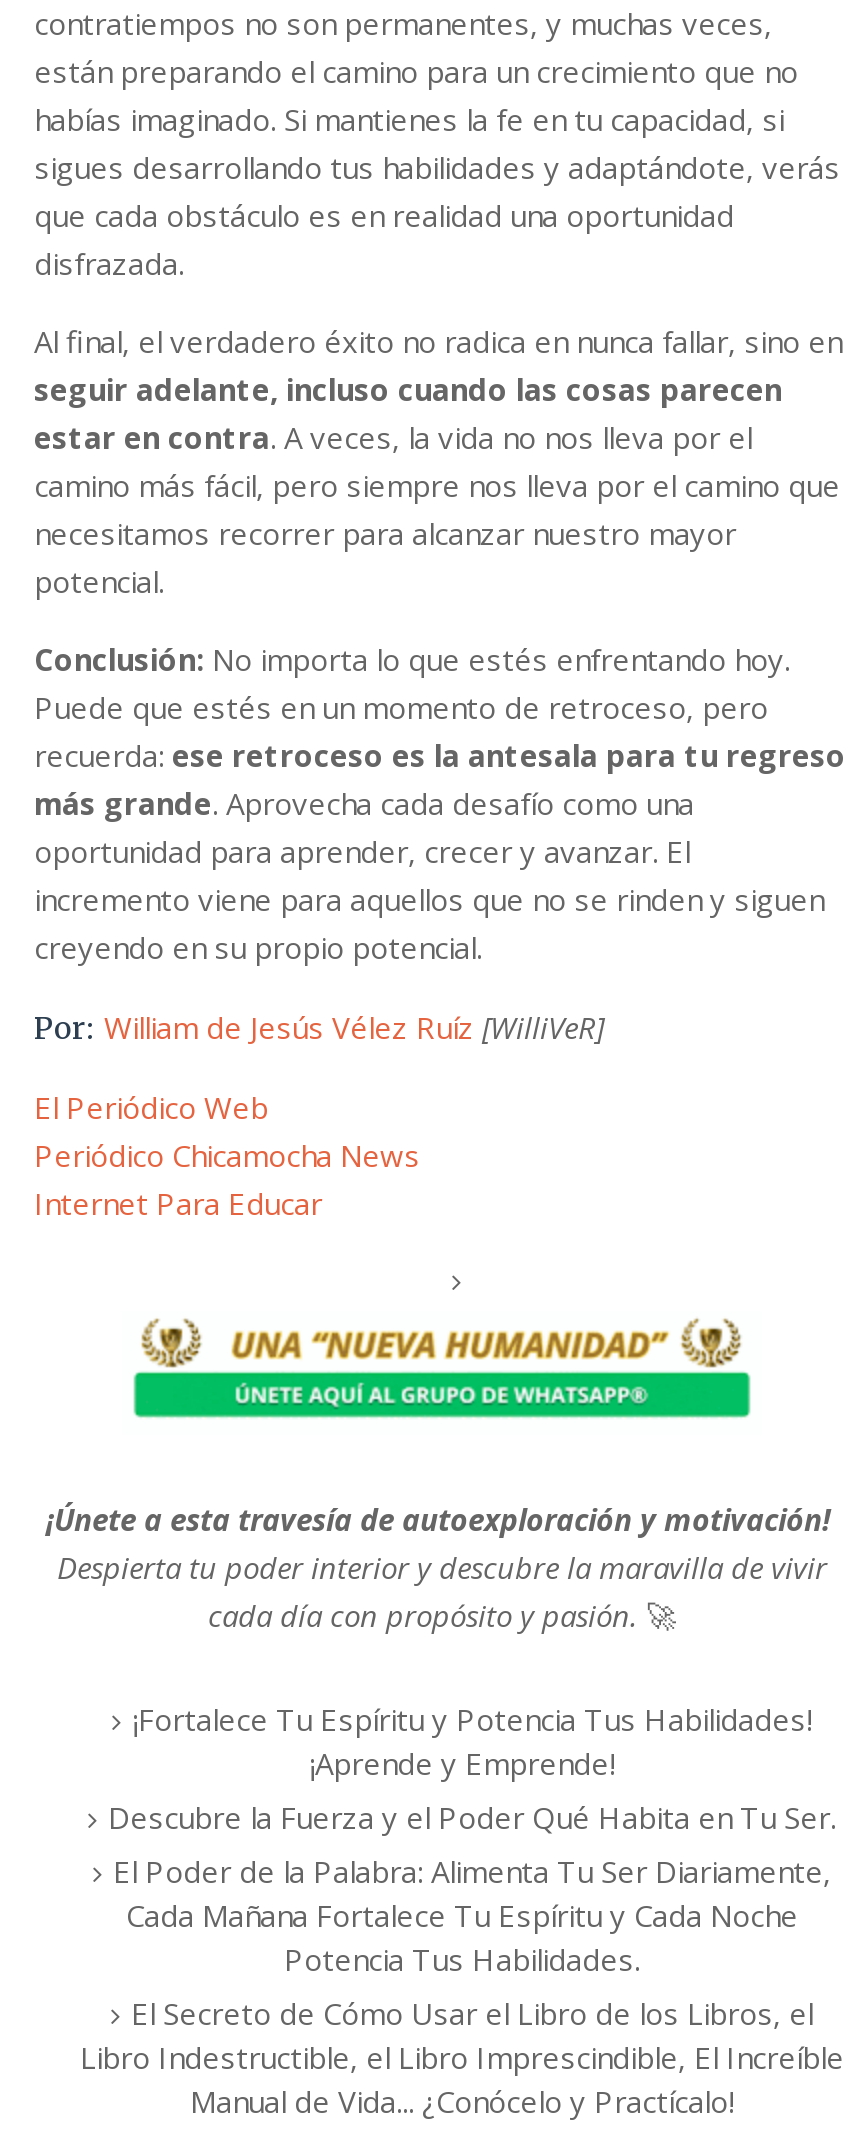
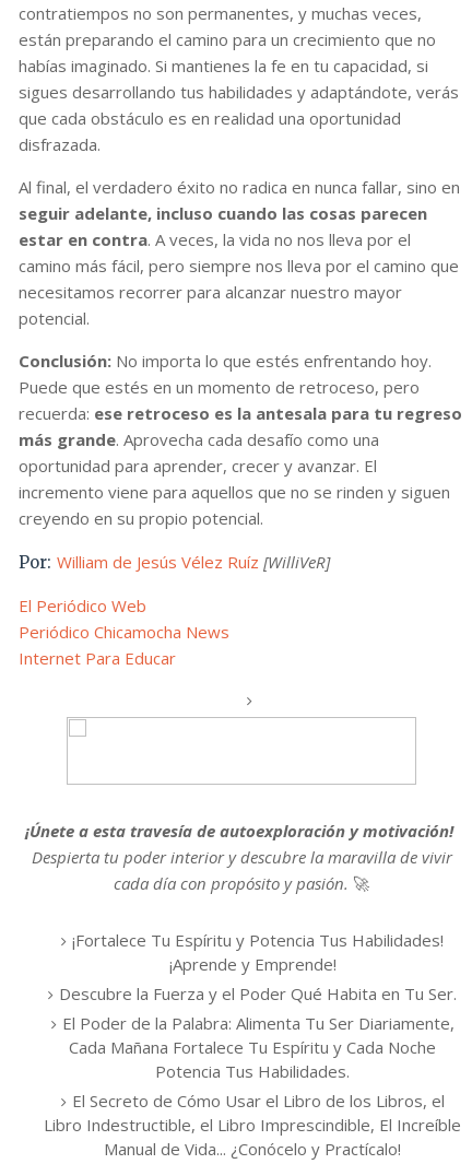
- [image]
